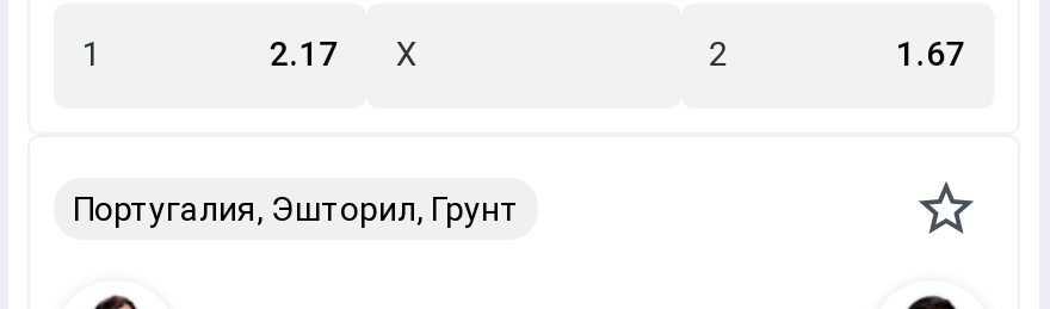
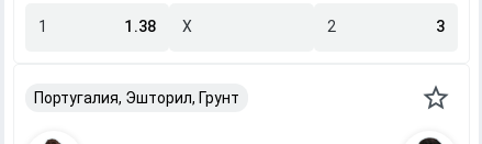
- 2.17 X
+ 1.38 X

- 1.67
+ 3
